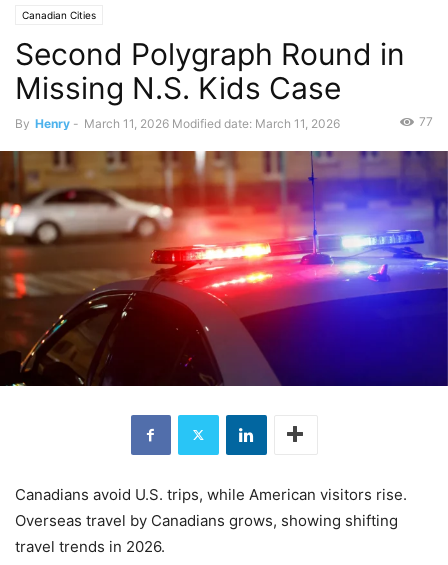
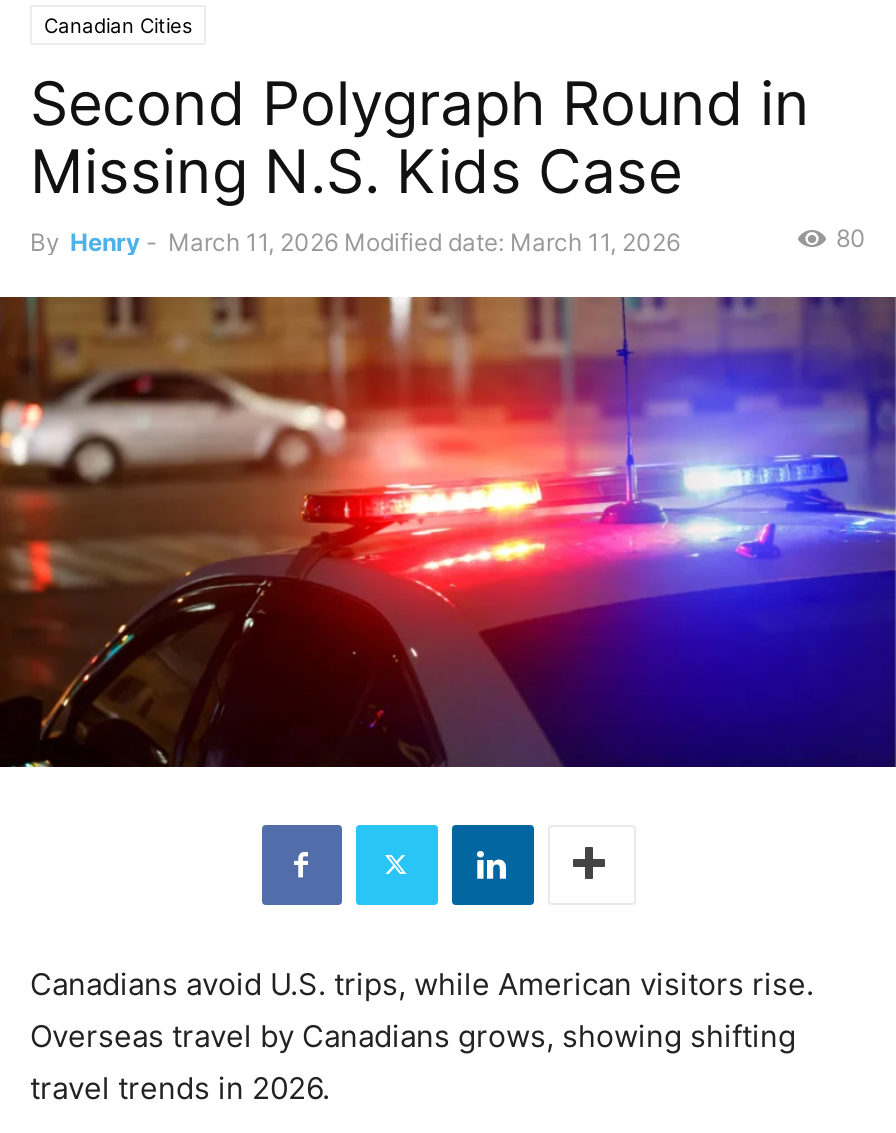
- 77
+ 80
